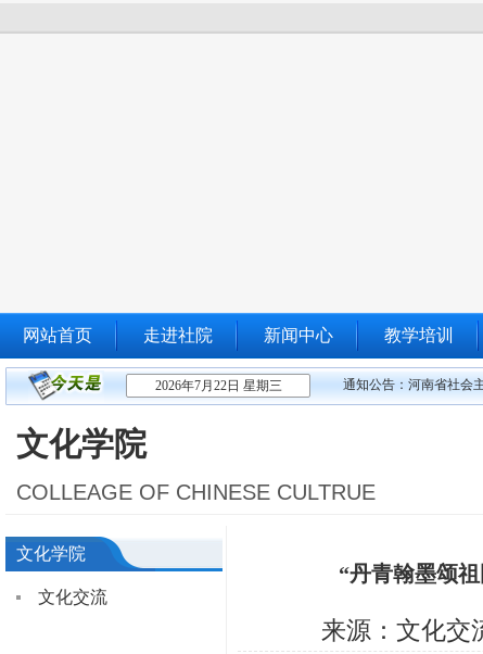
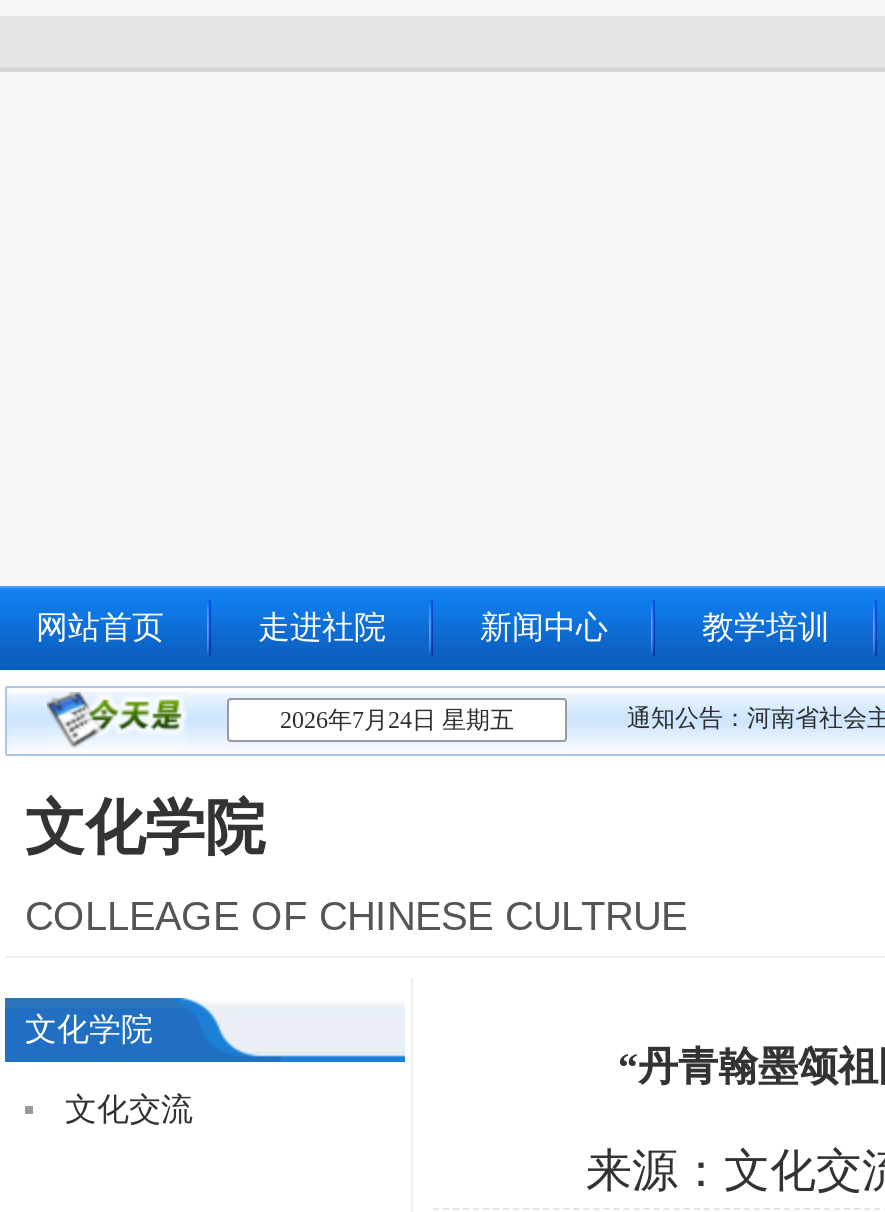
- 2026年7月22日 星期三
+ 2026年7月24日 星期五
